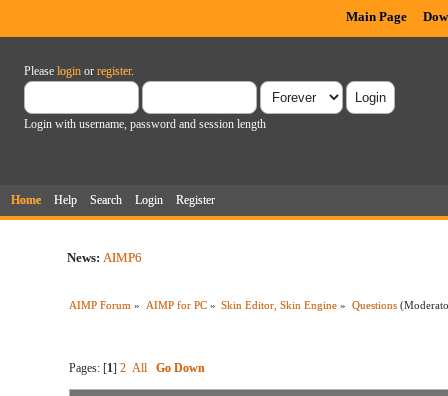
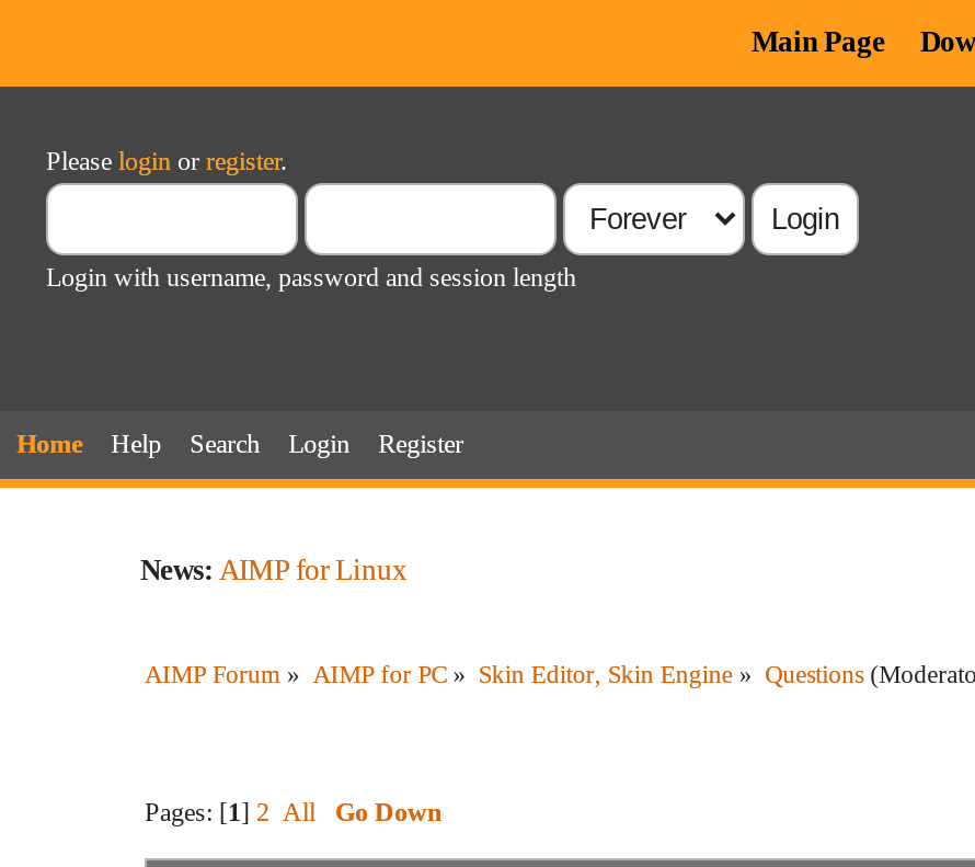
- News: AIMP6
+ News: AIMP for Linux
